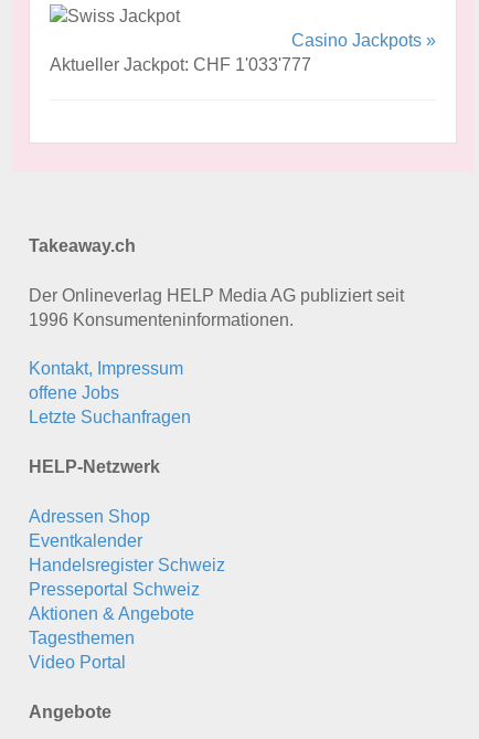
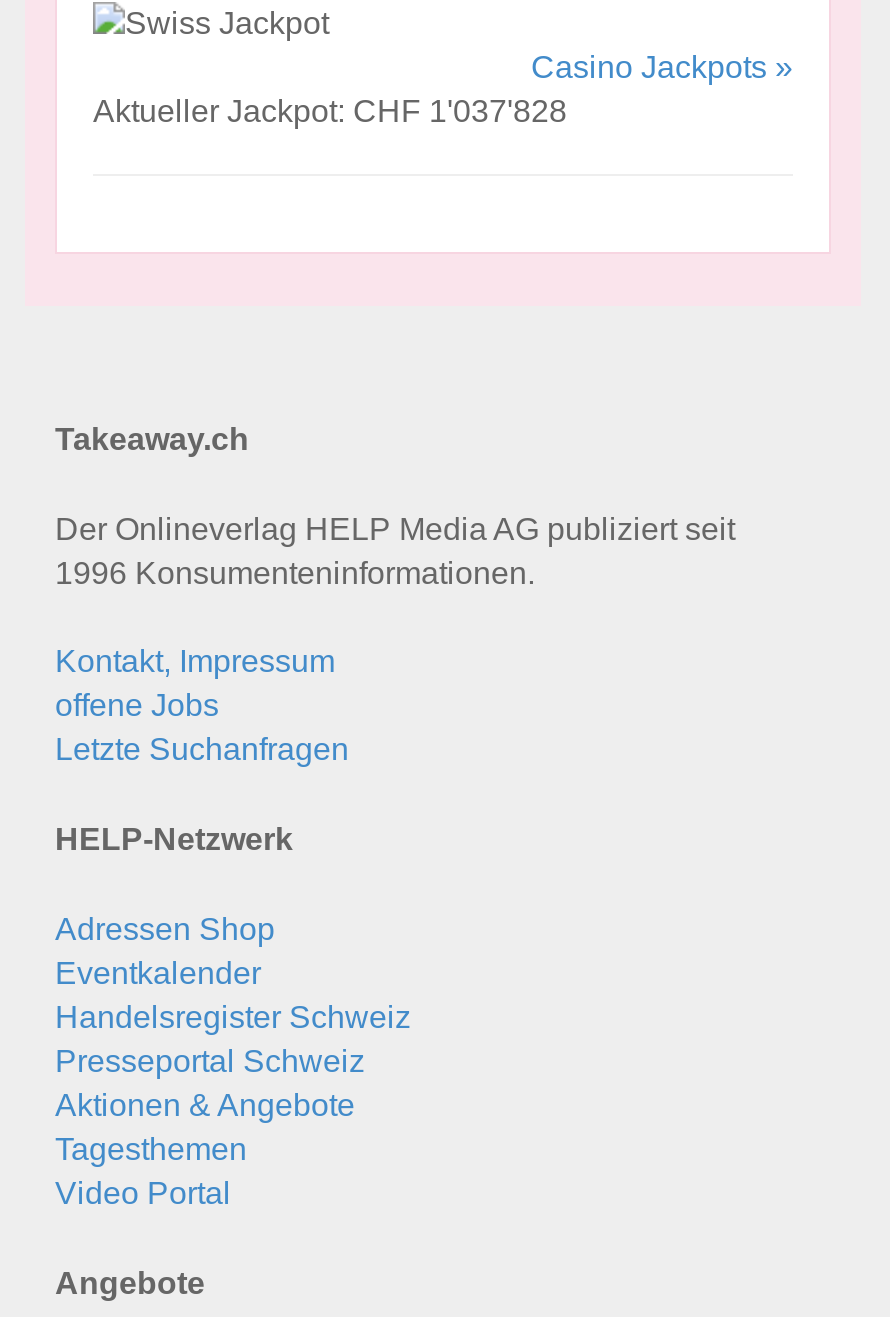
- Aktueller Jackpot: CHF 1'033'777
+ Aktueller Jackpot: CHF 1'037'828
